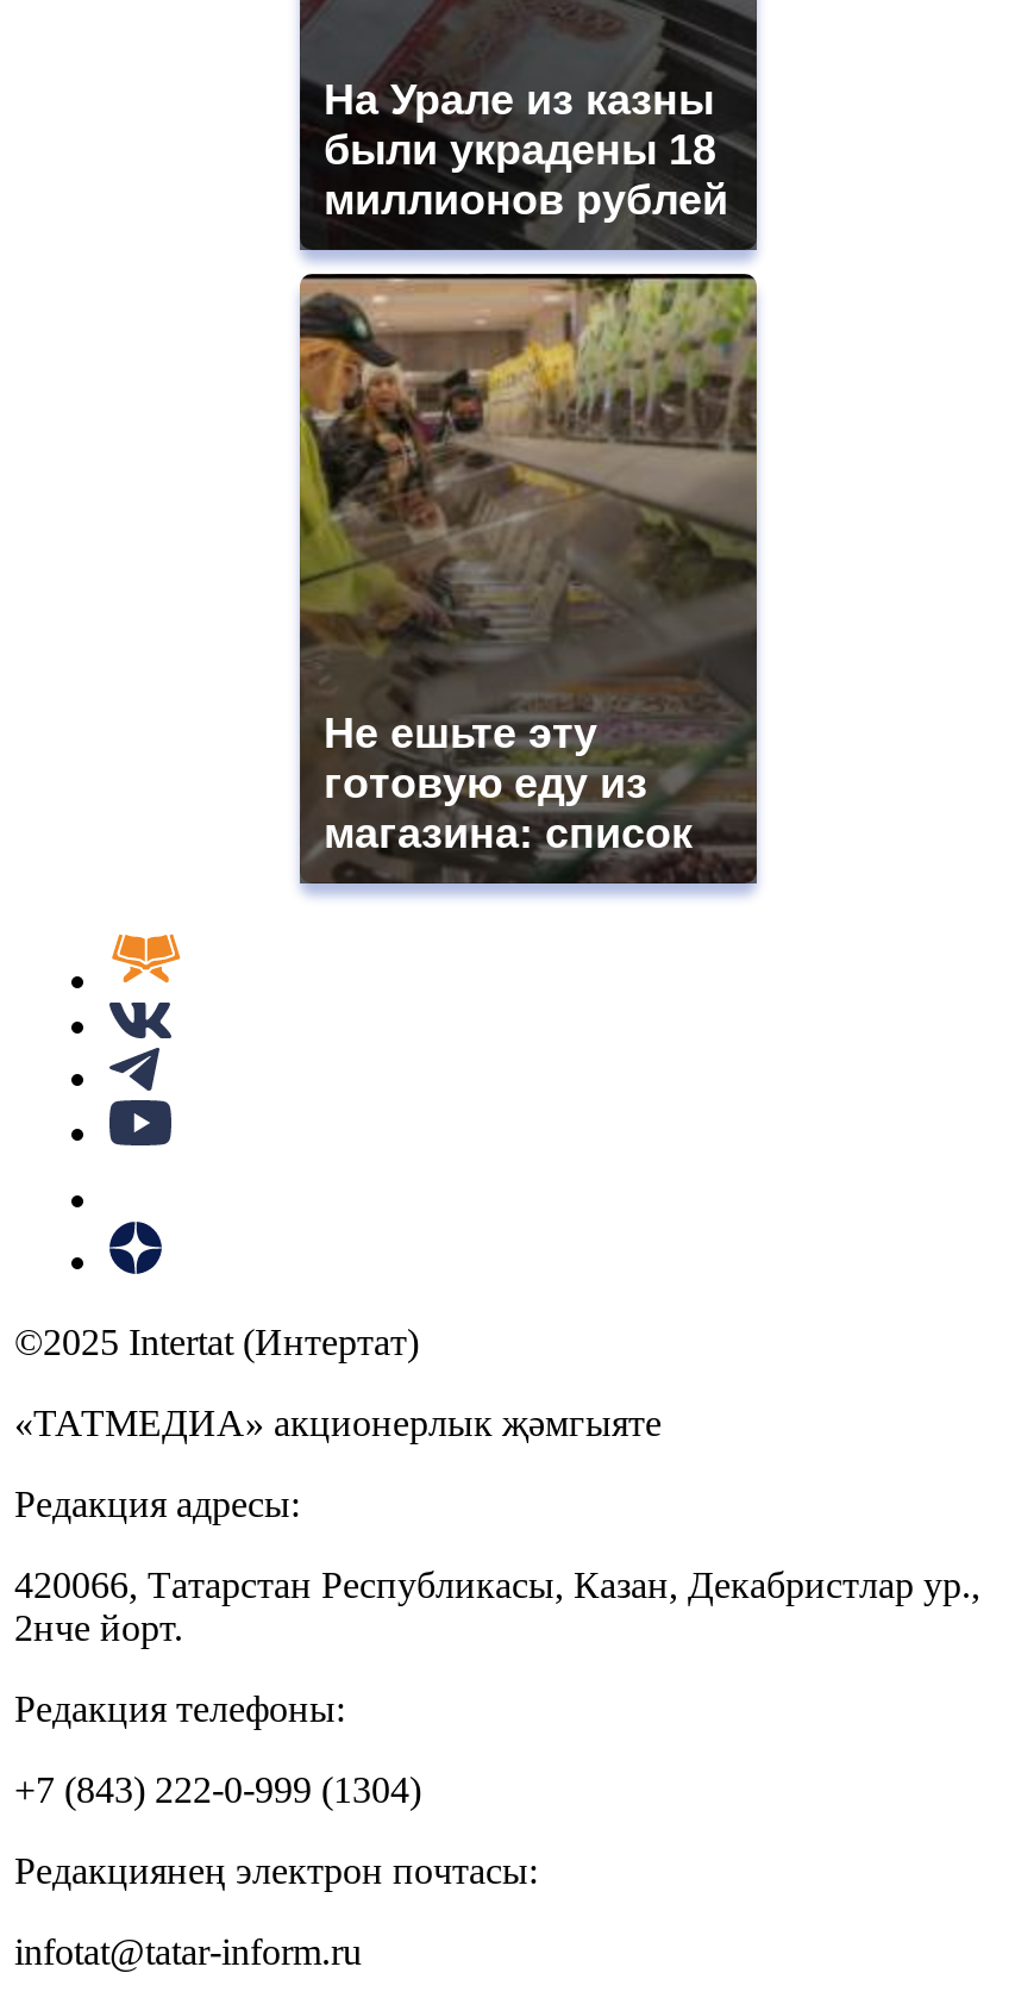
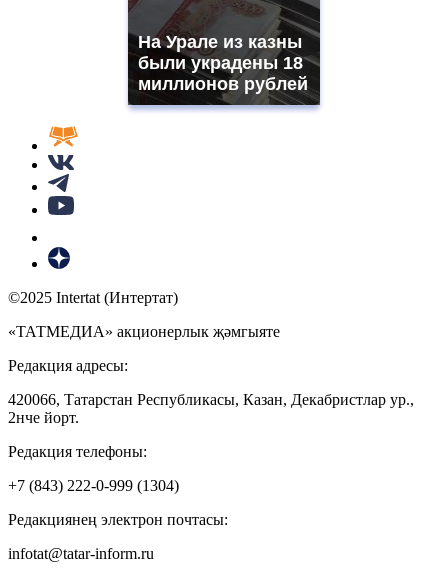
- [image]
- Не ешьте эту
- готовую еду из
- магазина: список
